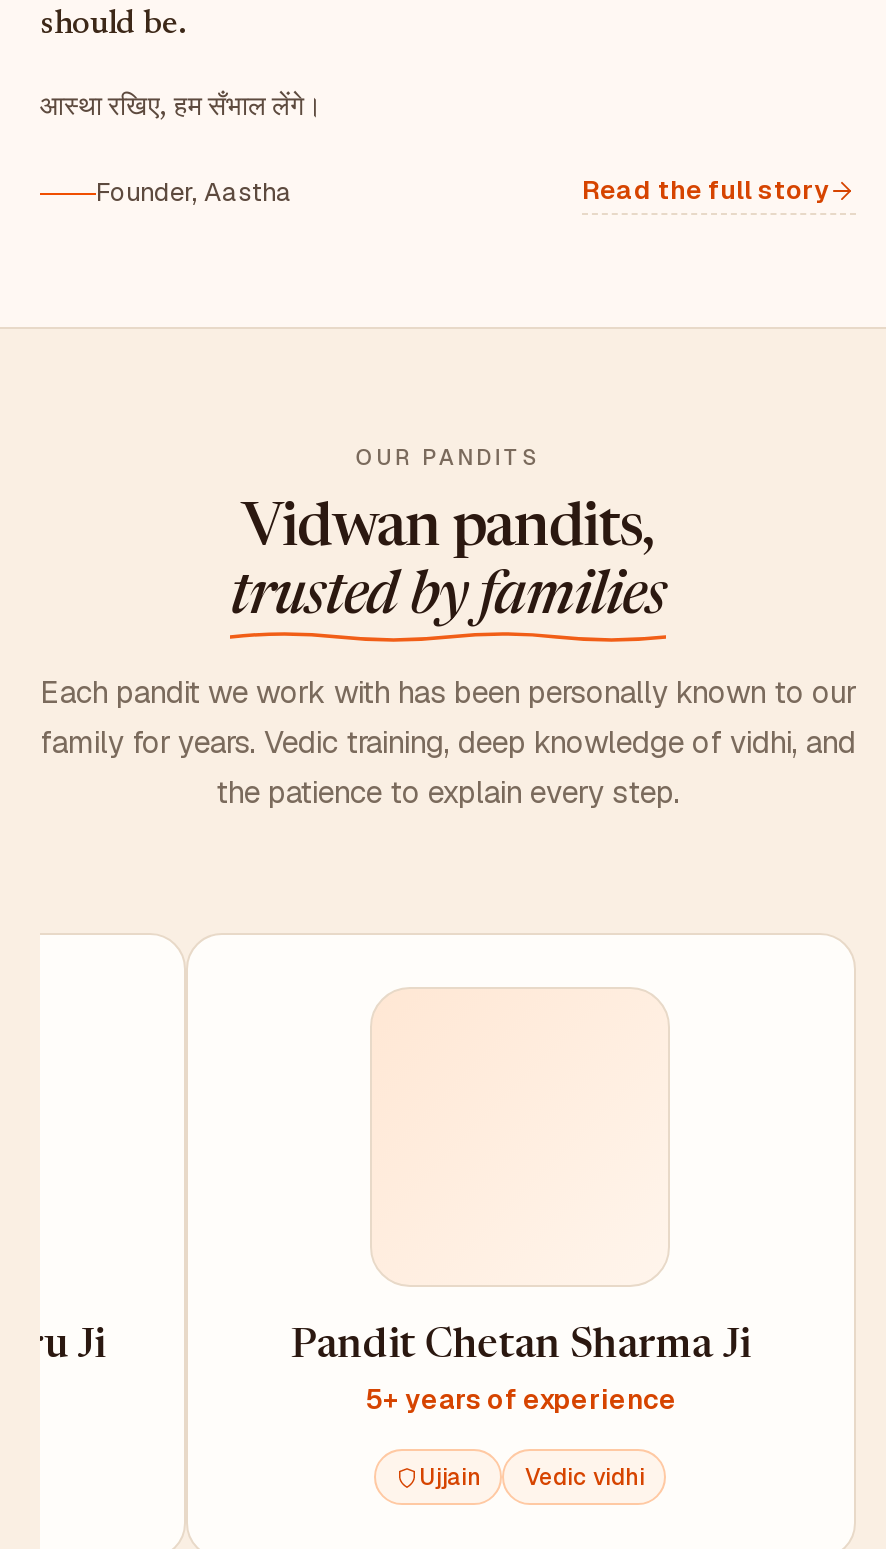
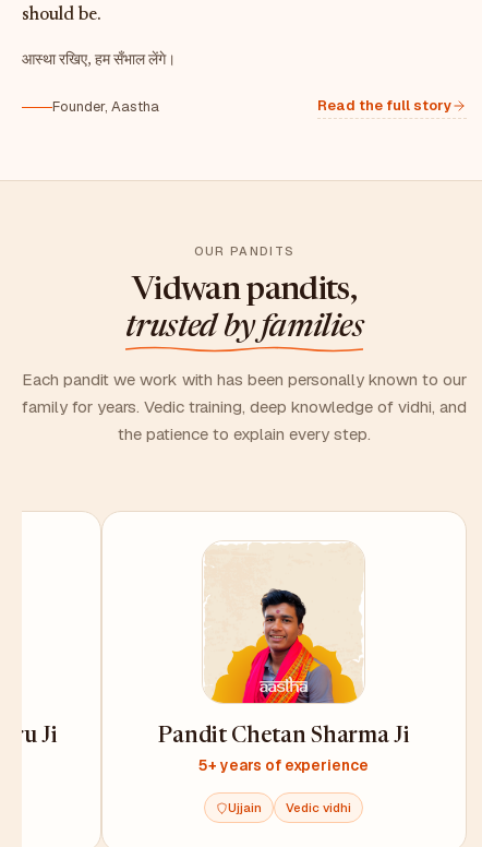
+ [image]
